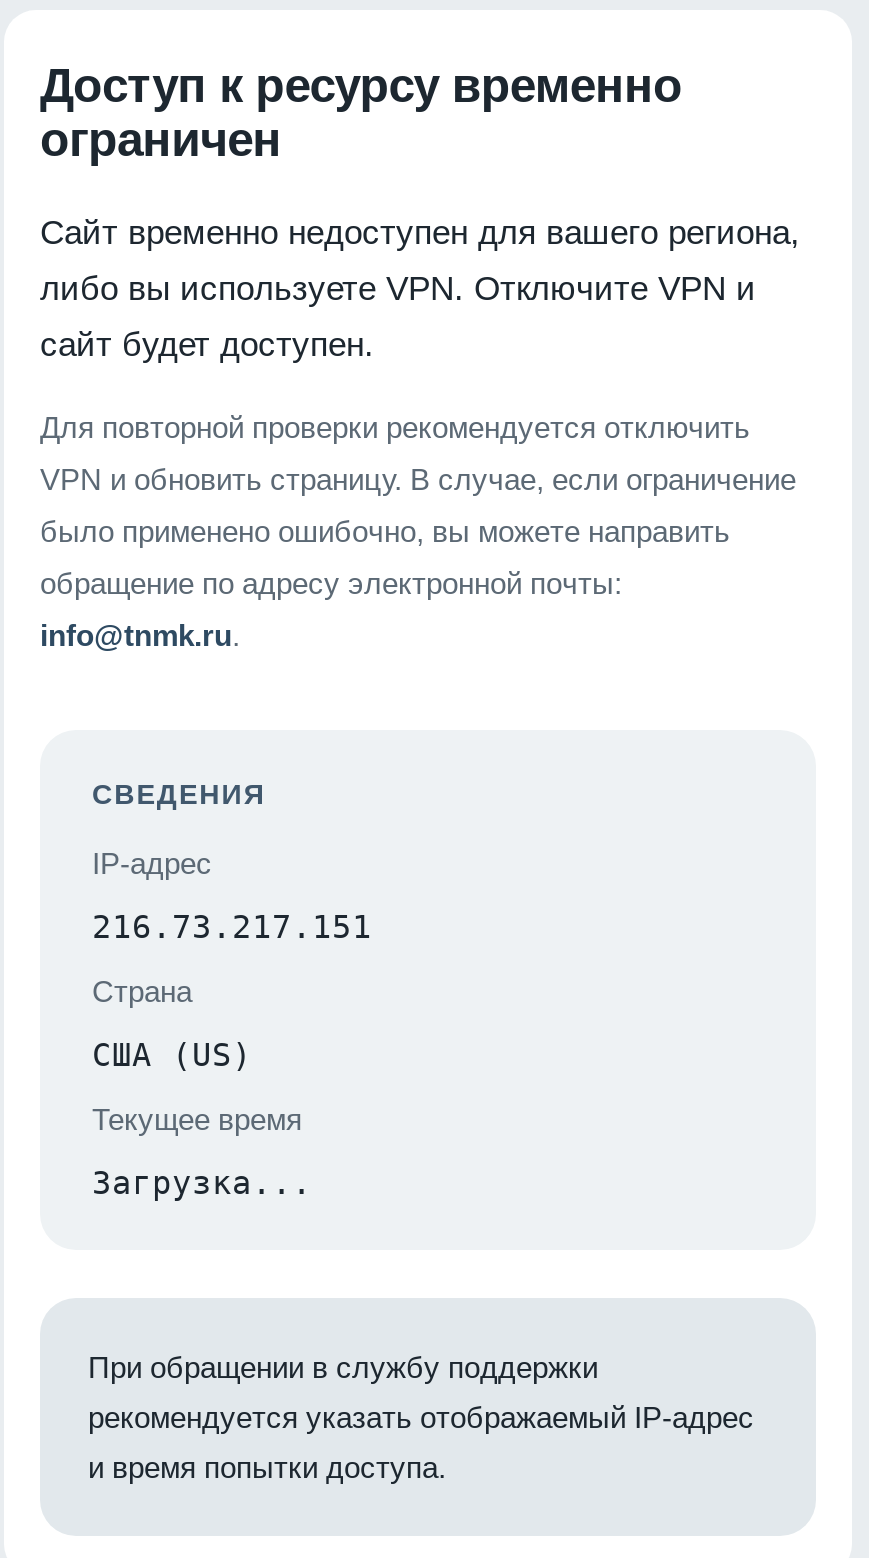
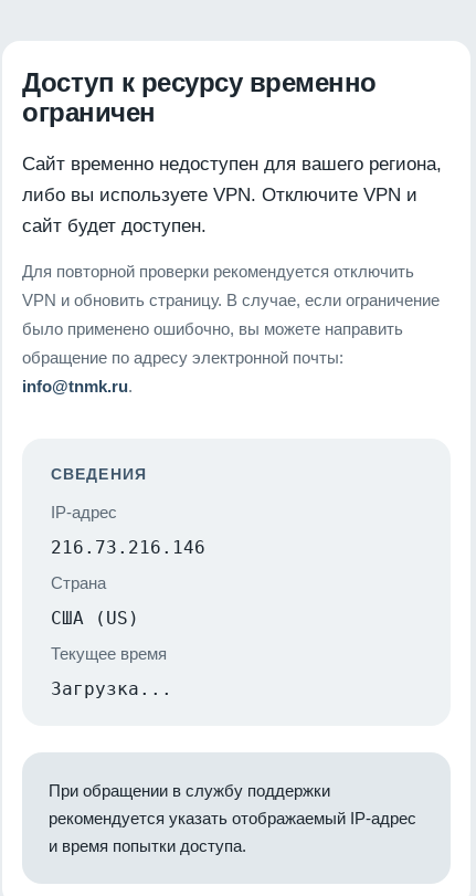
- 216.73.217.151
+ 216.73.216.146
